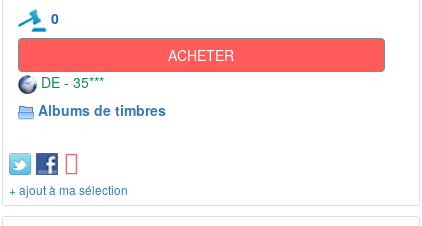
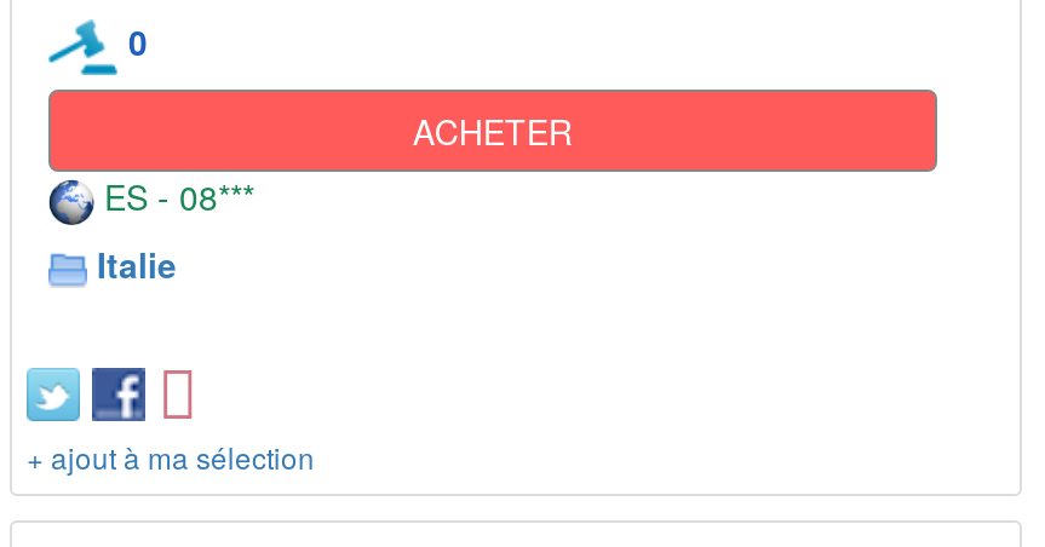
- DE - 35***
- Albums de timbres
+ ES - 08***
+ Italie
